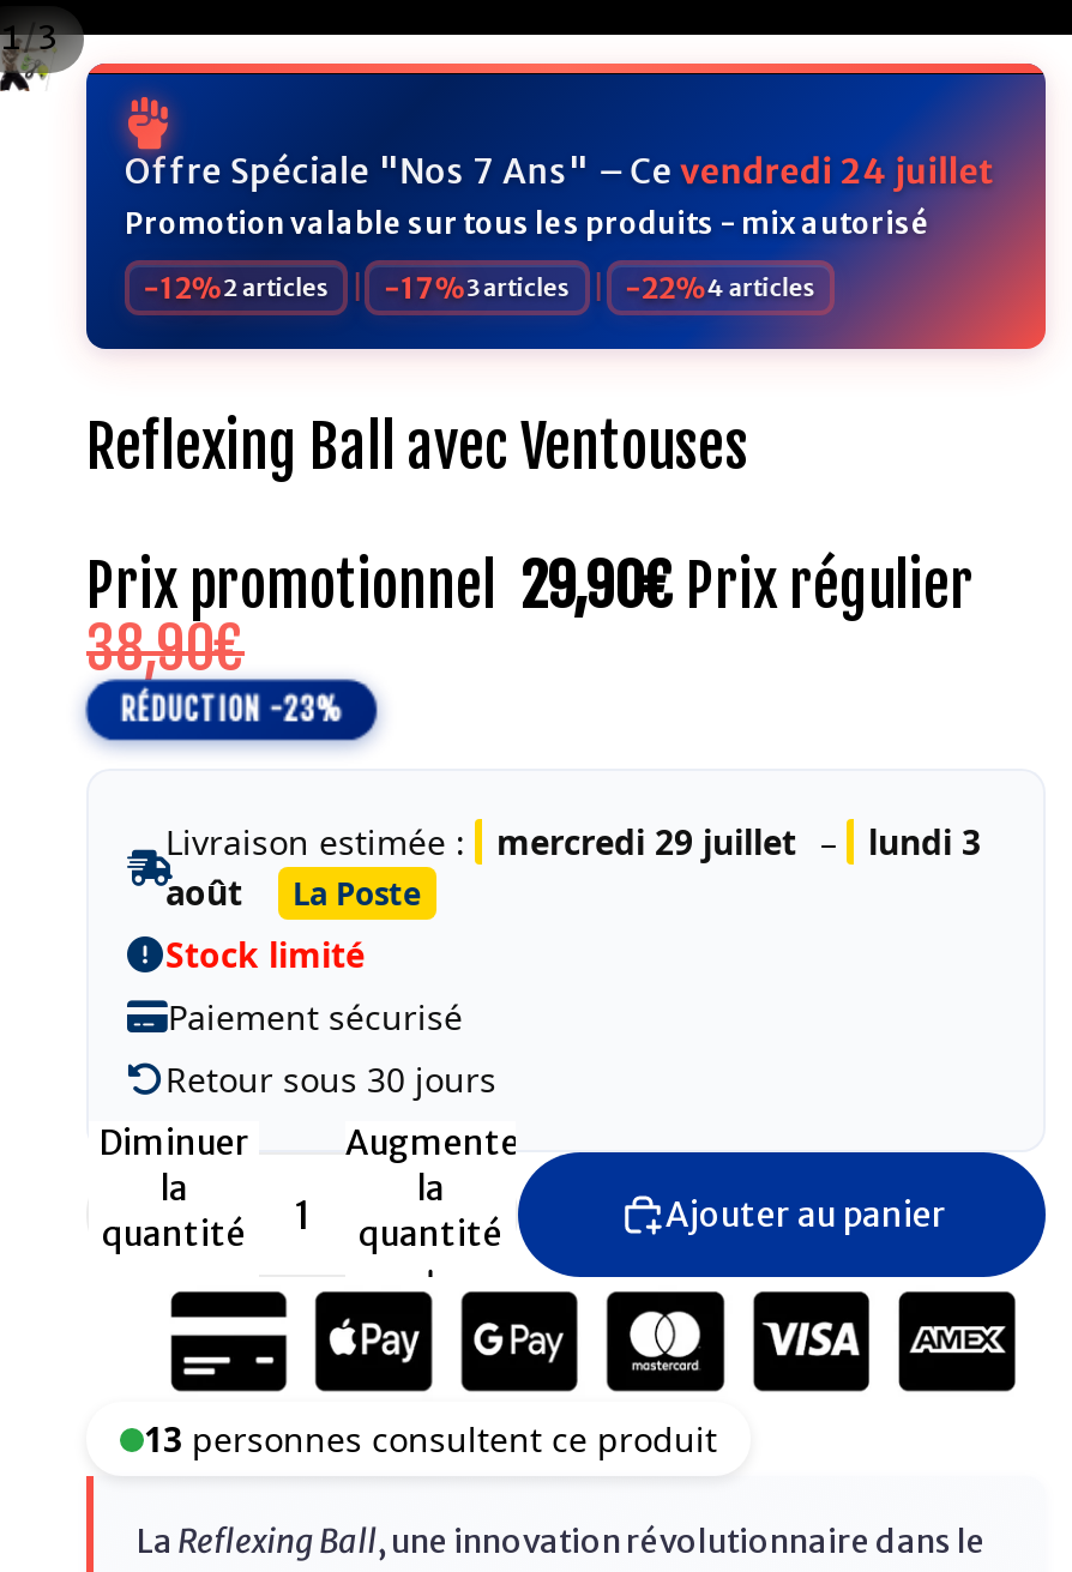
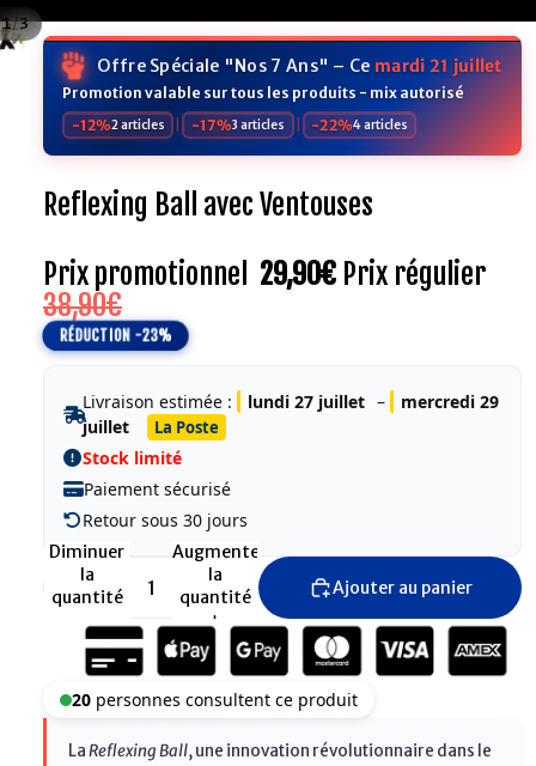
- Offre Spéciale "Nos 7 Ans" – Ce vendredi 24 juillet
+ Offre Spéciale "Nos 7 Ans" – Ce mardi 21 juillet

- Livraison estimée : mercredi 29 juillet – lundi 3
- août
+ Livraison estimée : lundi 27 juillet – mercredi 29
+ juillet

- 13 personnes consultent ce produit
+ 20 personnes consultent ce produit
